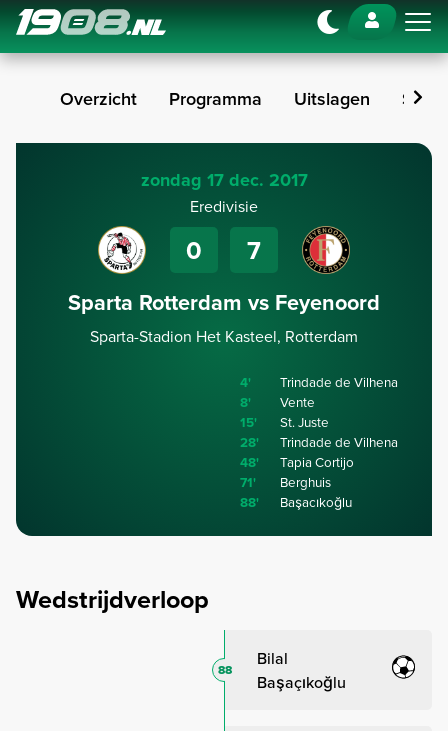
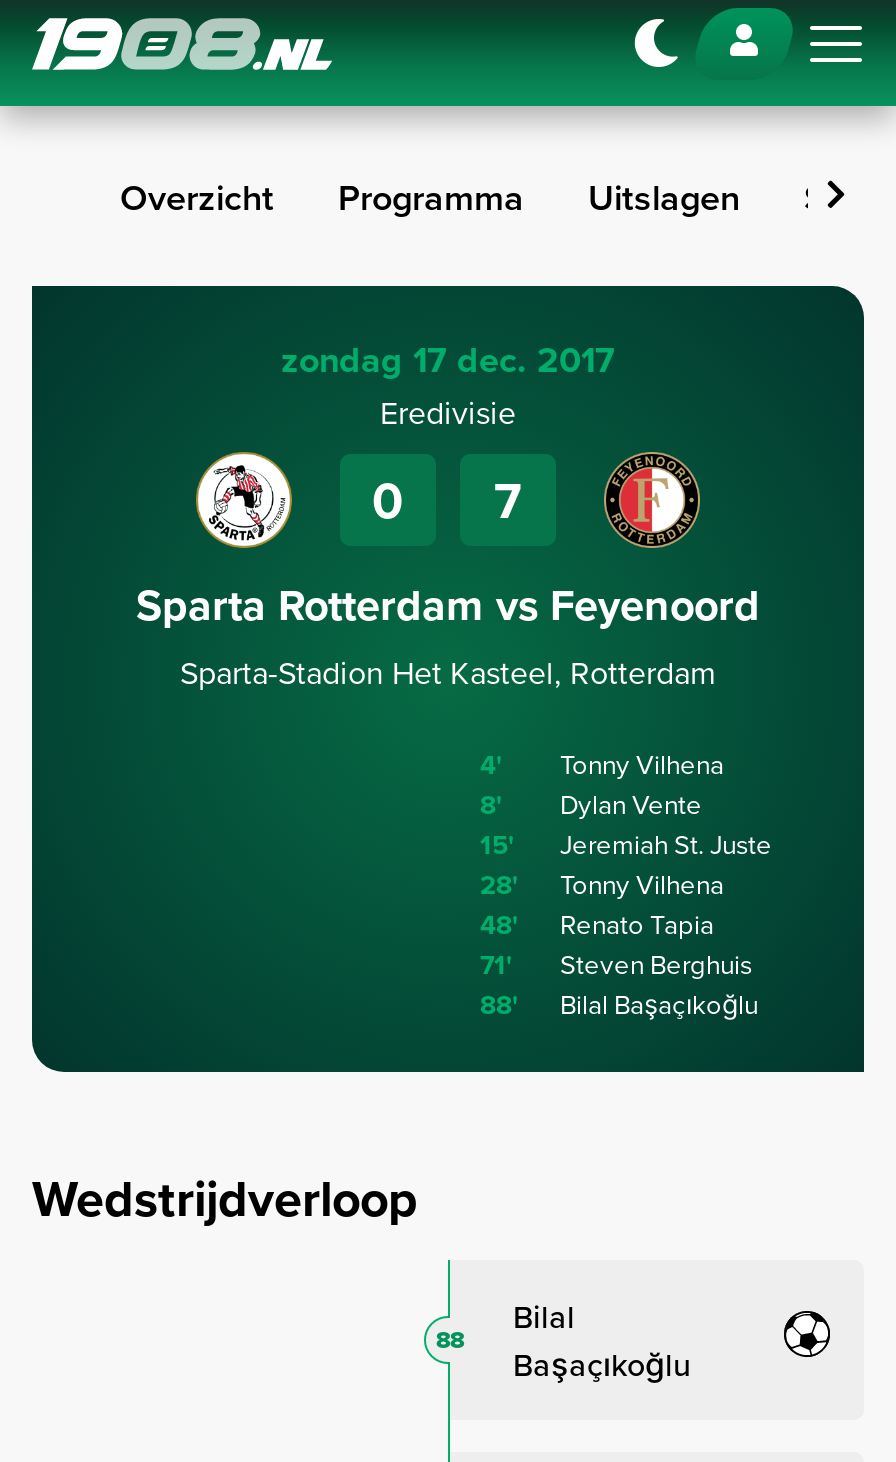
- Trindade de Vilhena
+ Tonny Vilhena

- Vente
+ Dylan Vente

- St. Juste
+ Jeremiah St. Juste

- Trindade de Vilhena
+ Tonny Vilhena

- Tapia Cortijo
+ Renato Tapia

- Berghuis
+ Steven Berghuis

- Başacıkoğlu
+ Bilal Başaçıkoğlu
